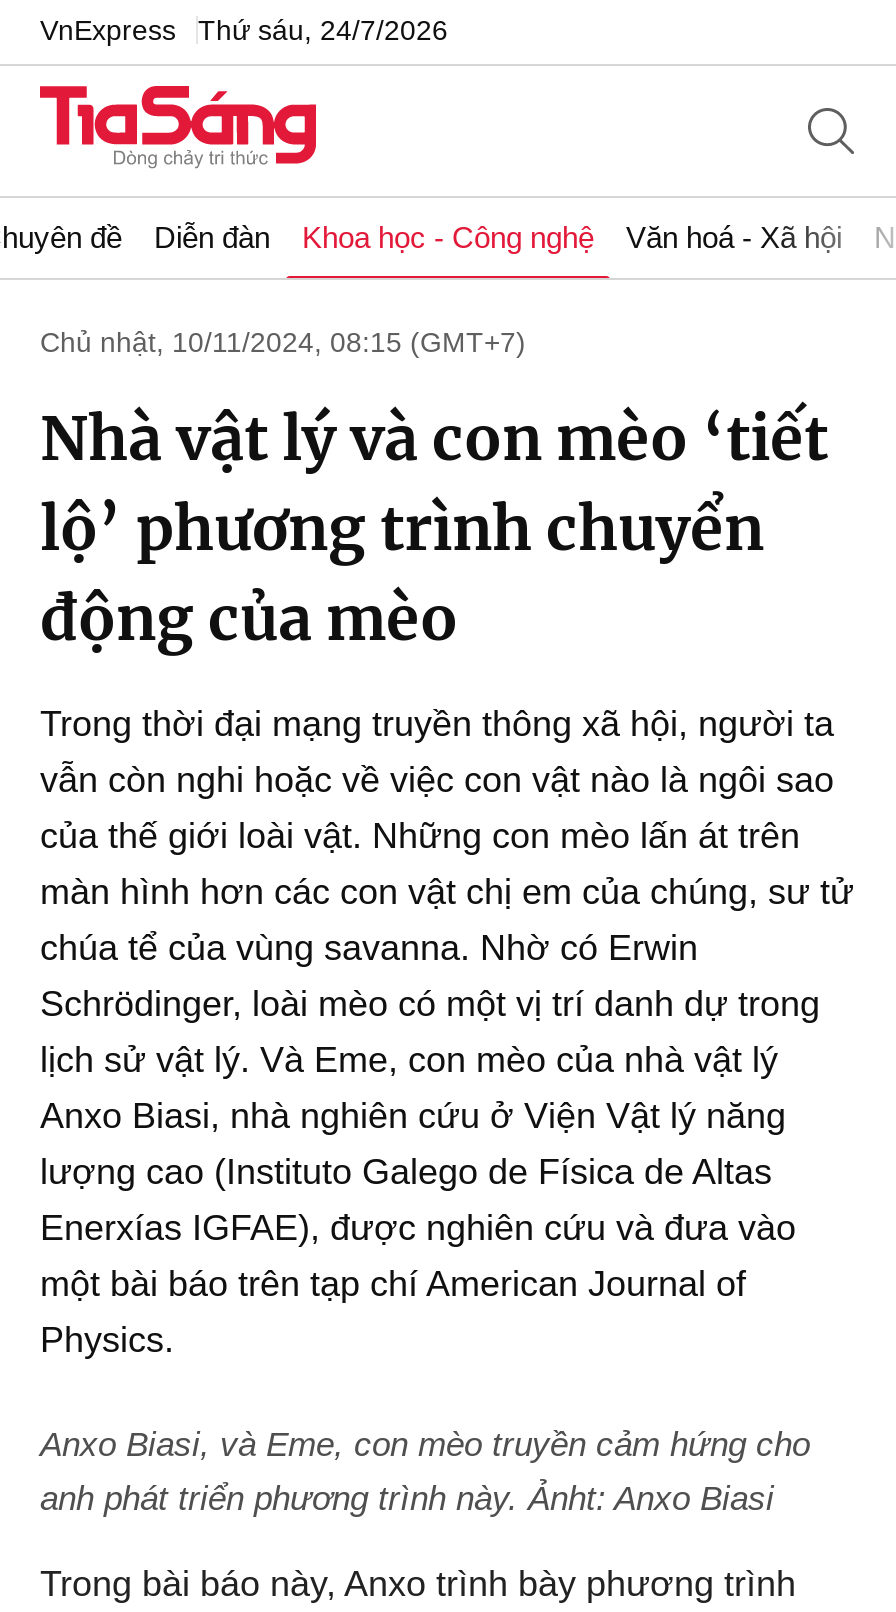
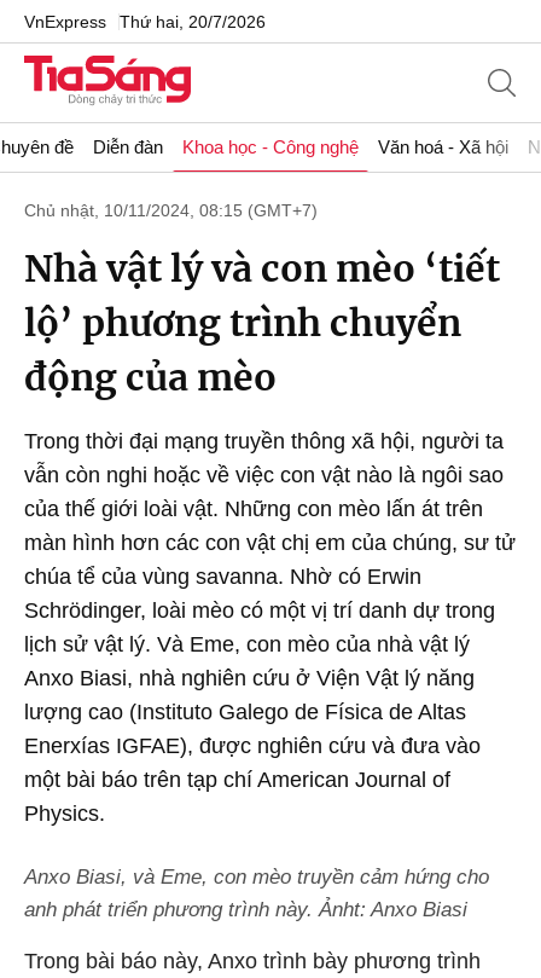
- VnExpress Thứ sáu, 24/7/2026
+ VnExpress Thứ hai, 20/7/2026
